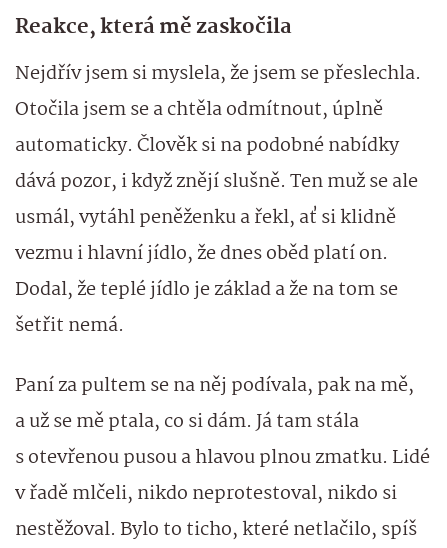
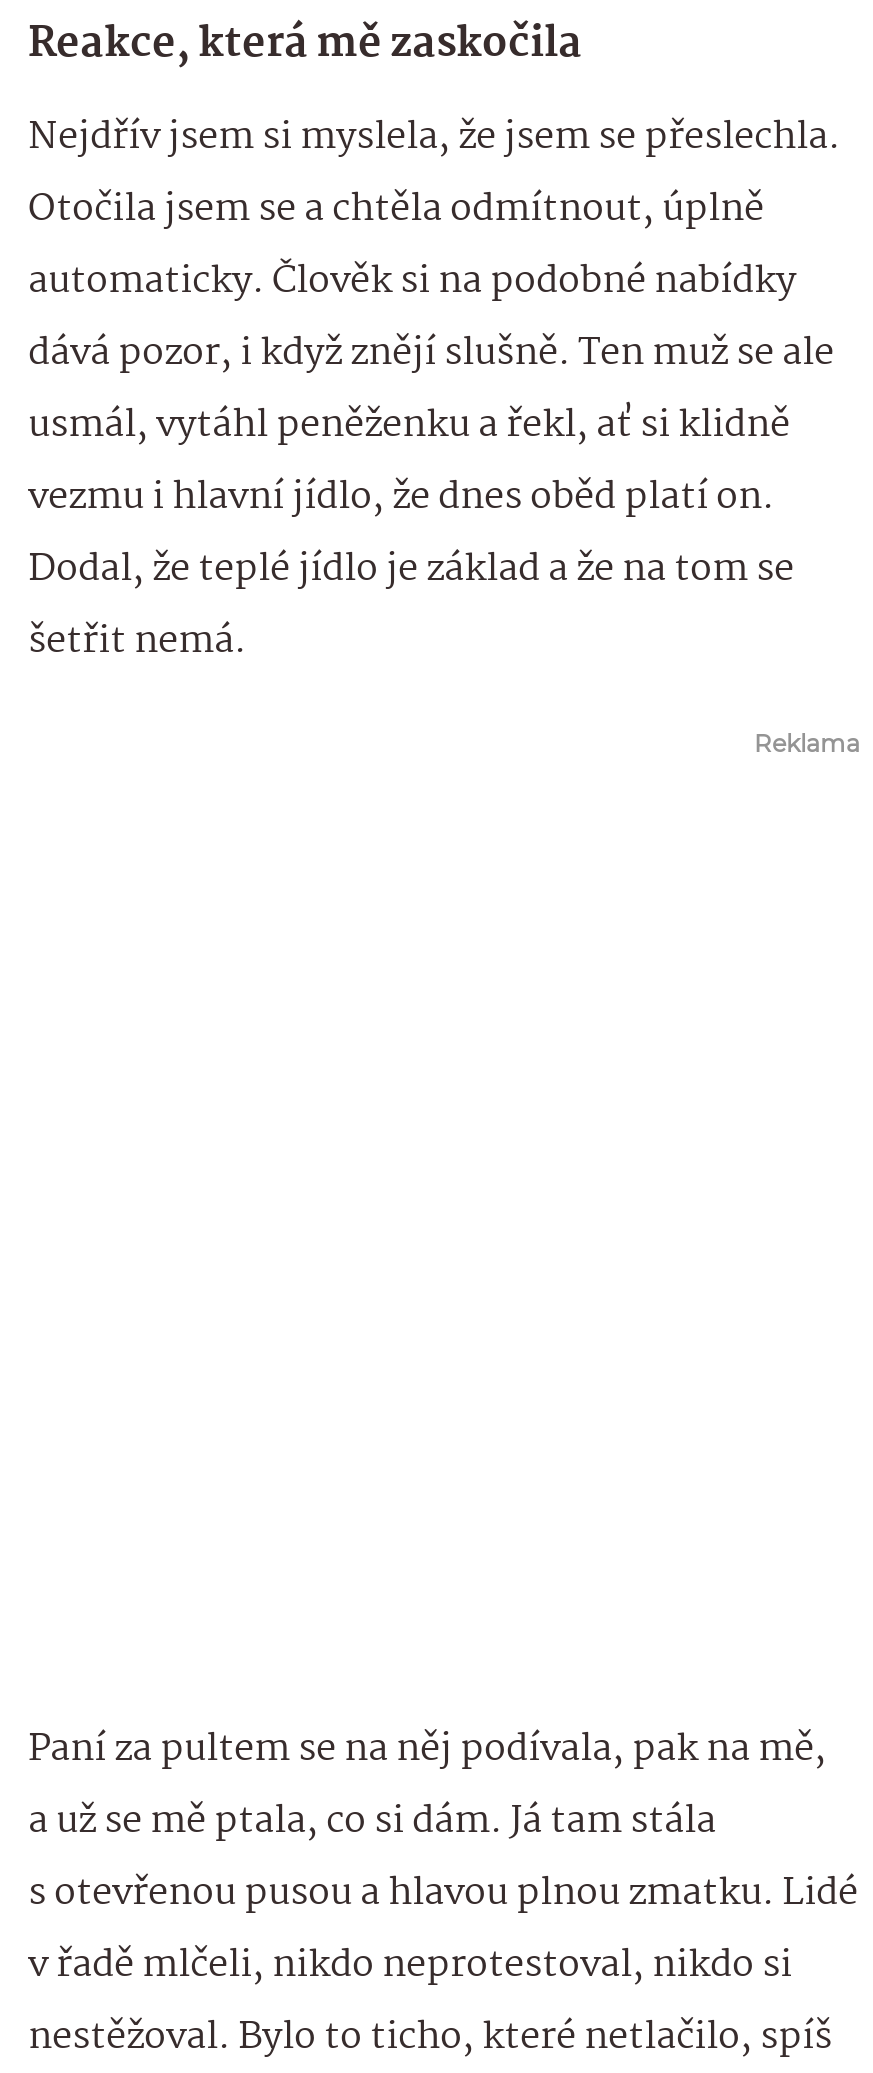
+ Reklama
